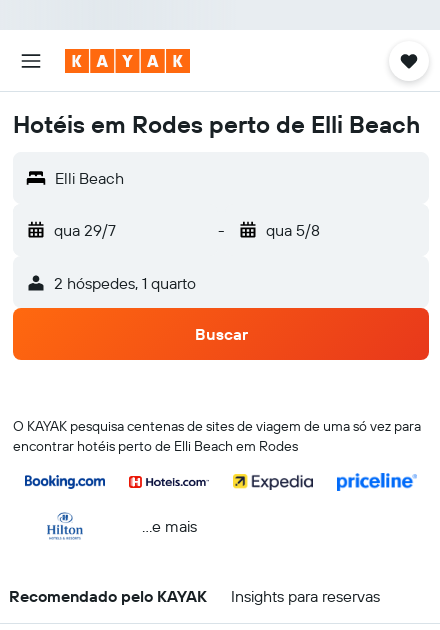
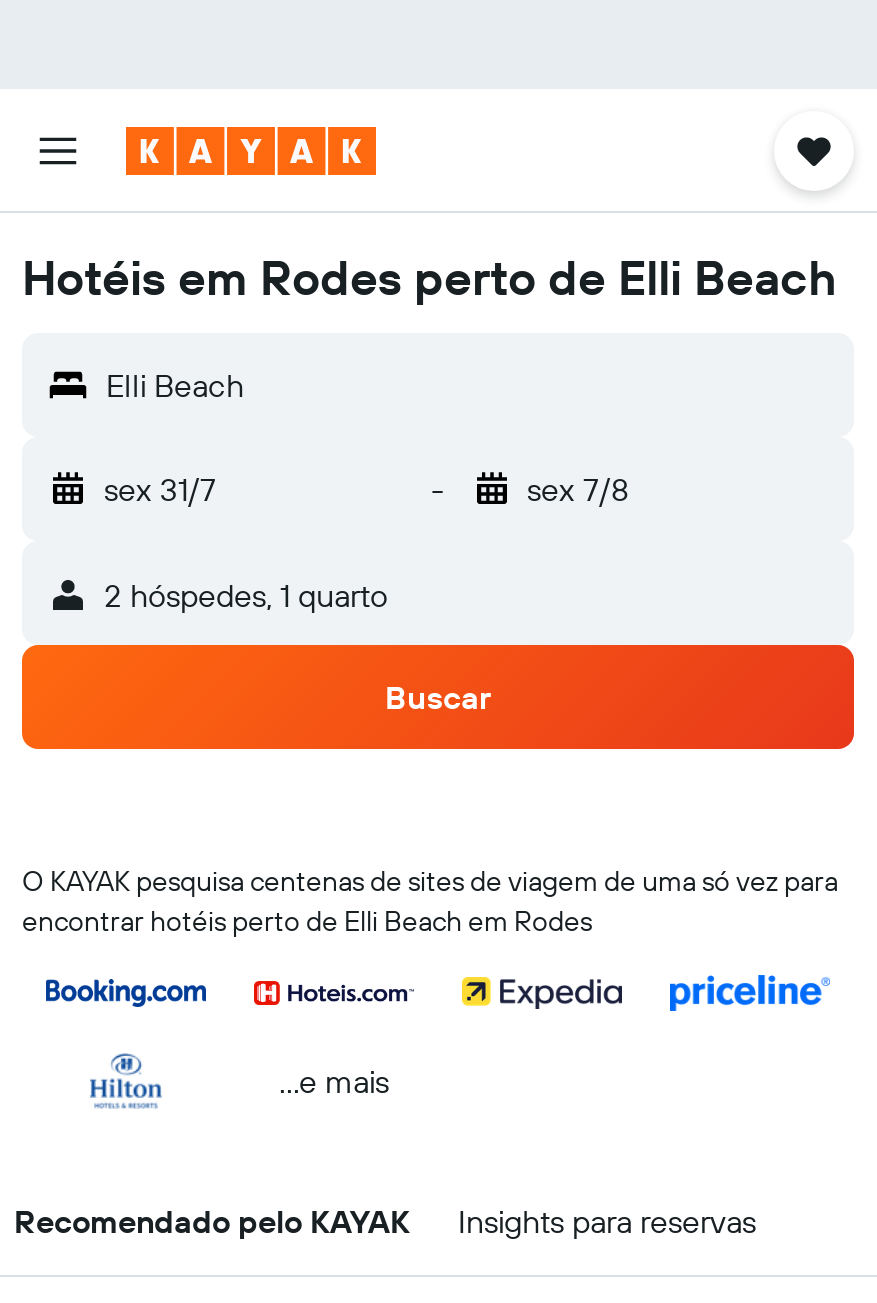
- qua 29/7
+ sex 31/7

- qua 5/8
+ sex 7/8
